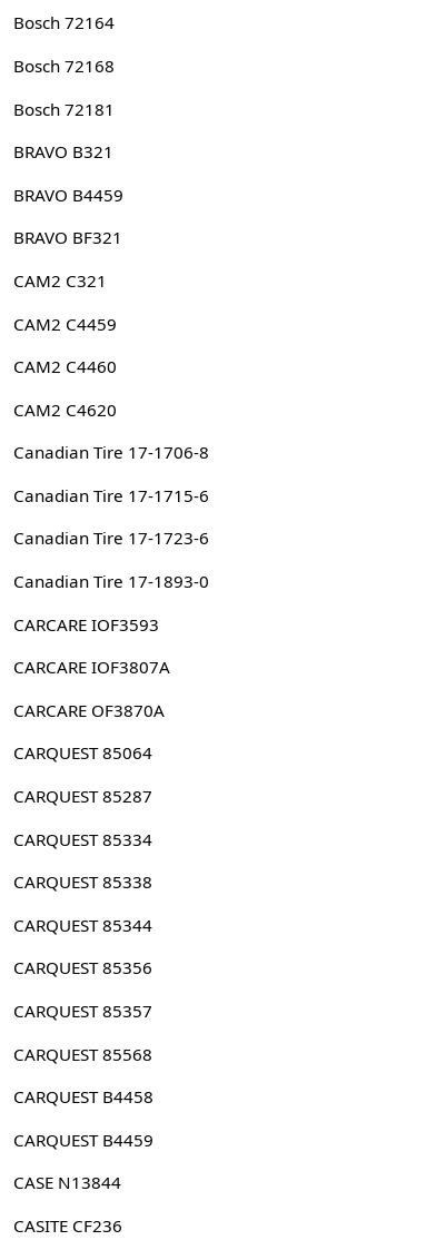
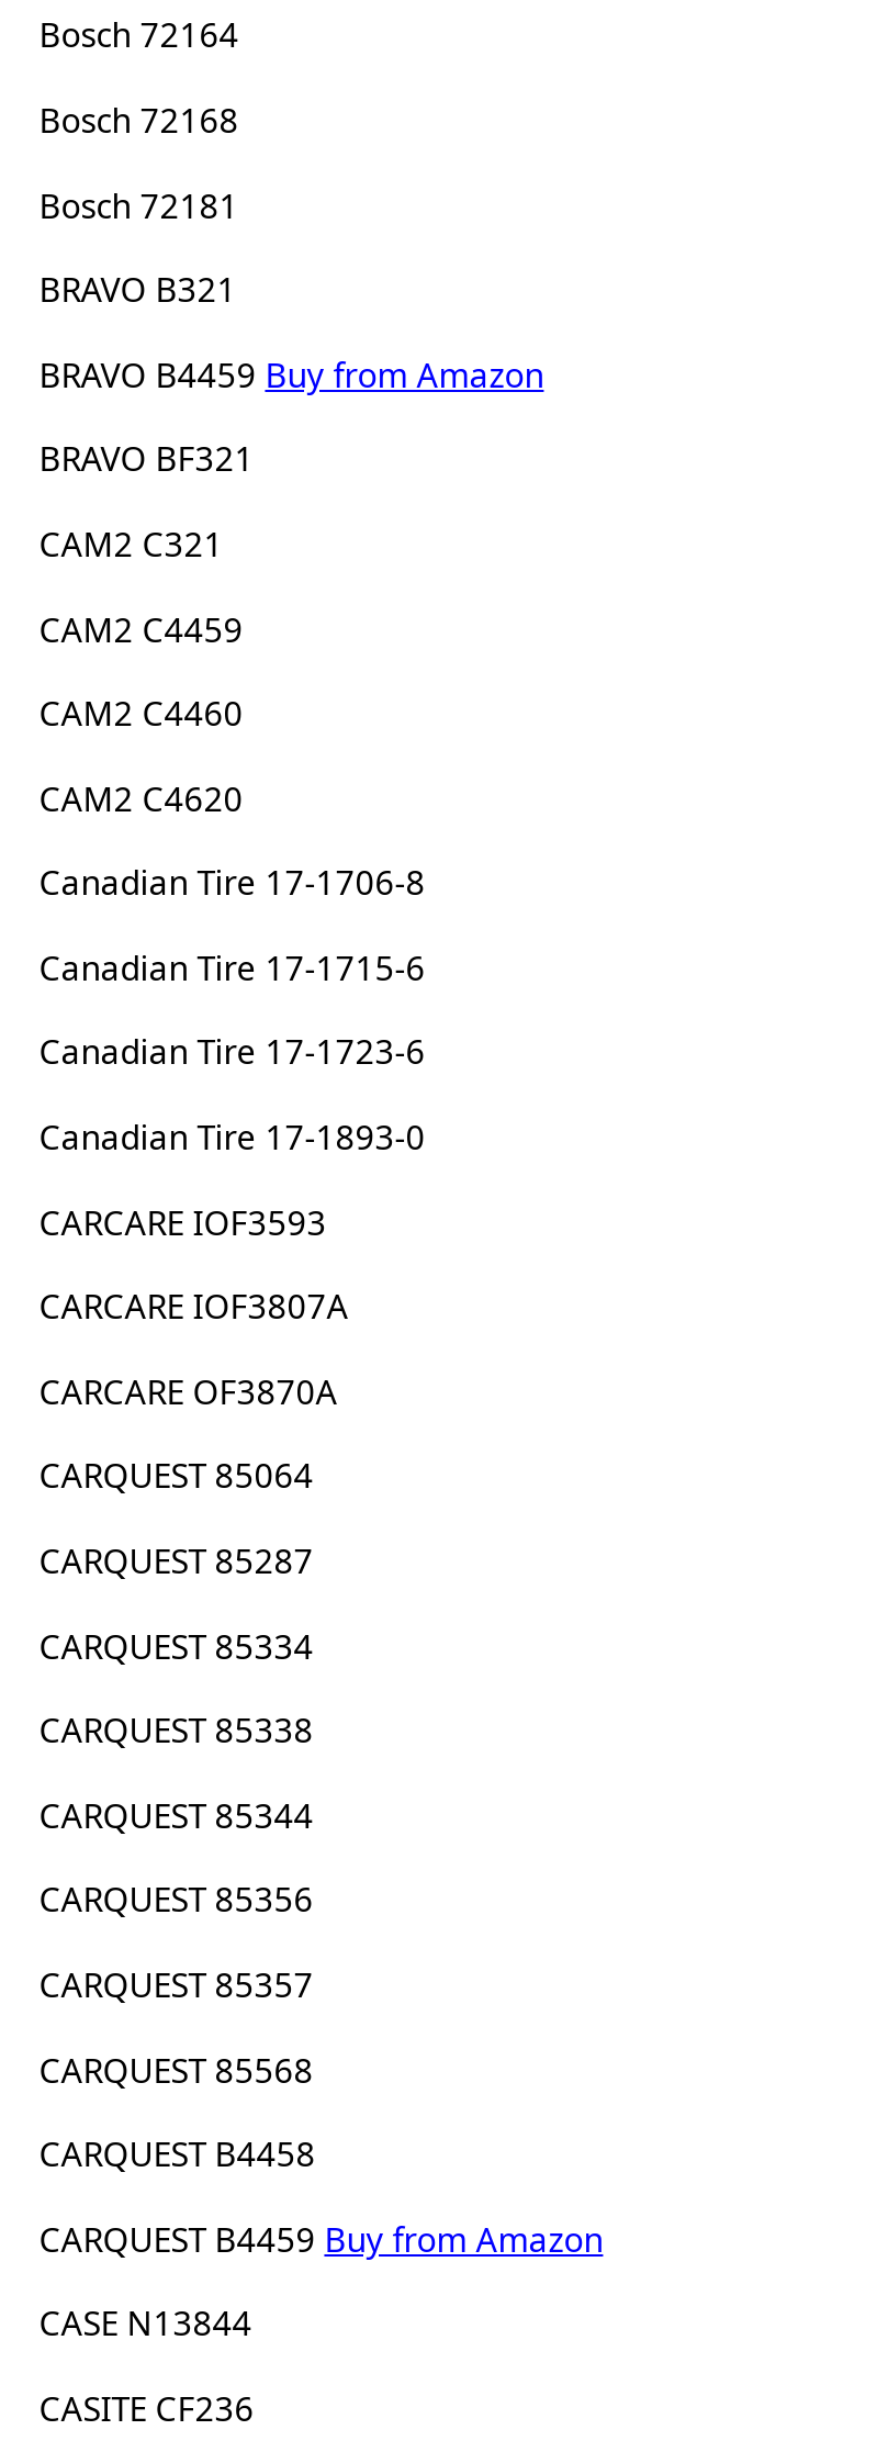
- BRAVO B4459
+ BRAVO B4459 Buy from Amazon

- CARQUEST B4459
+ CARQUEST B4459 Buy from Amazon
